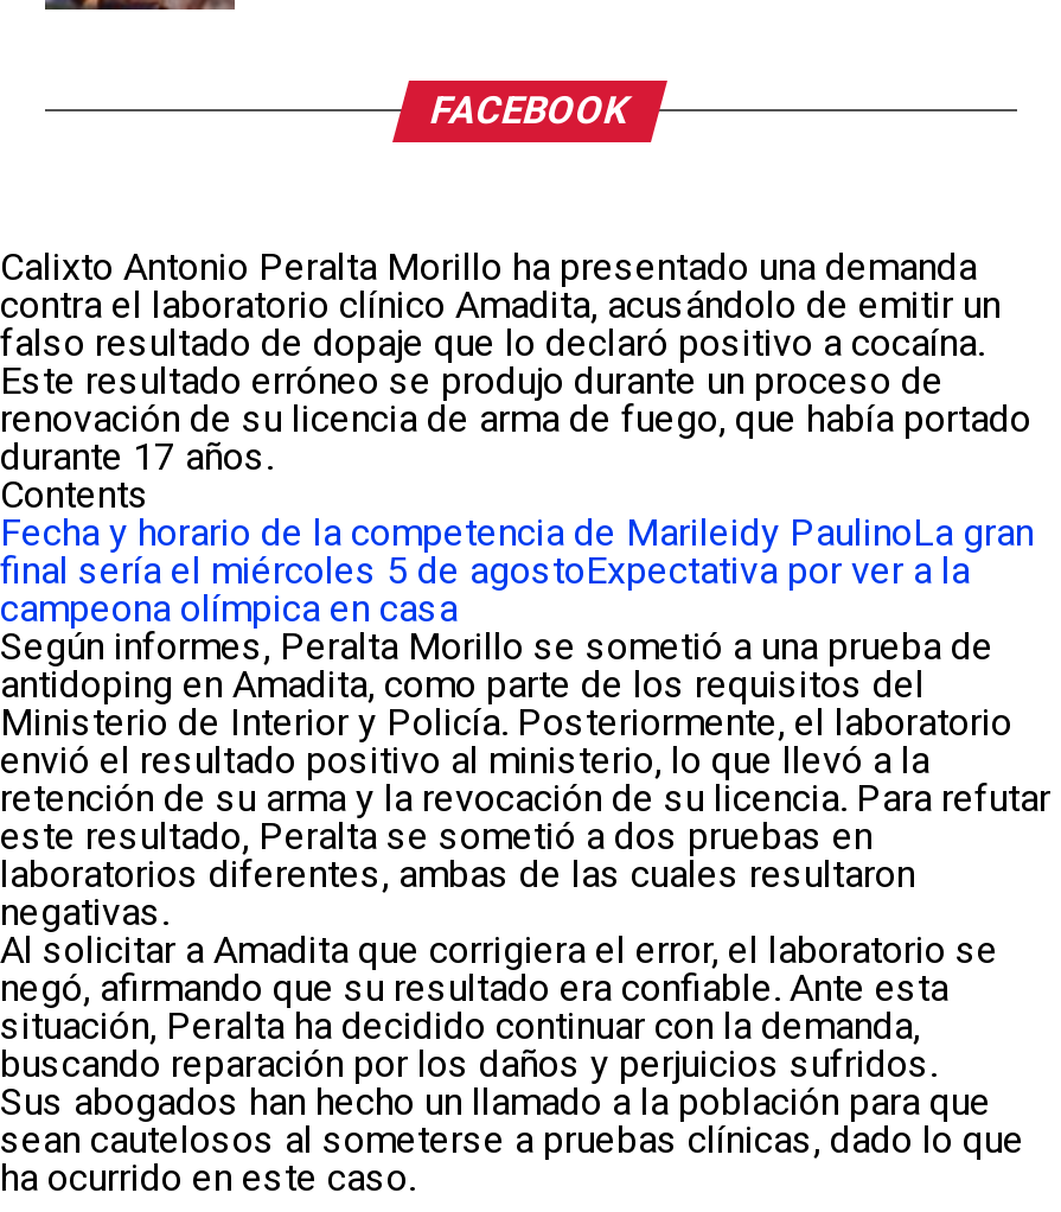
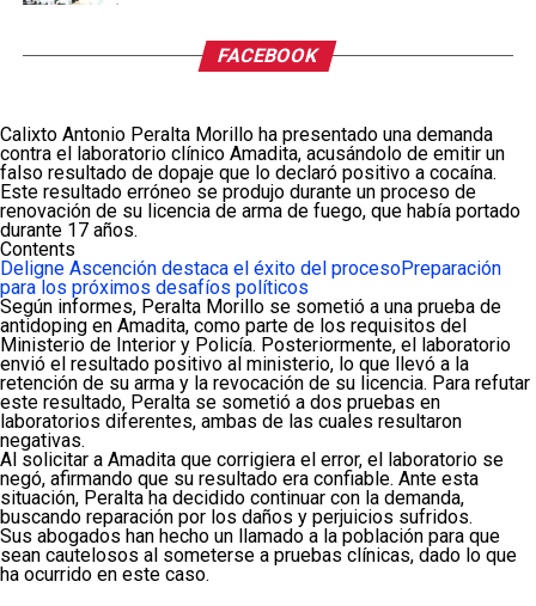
- Fecha y horario de la competencia de Marileidy PaulinoLa gran
- final sería el miércoles 5 de agostoExpectativa por ver a la
- campeona olímpica en casa
+ Deligne Ascención destaca el éxito del procesoPreparación
+ para los próximos desafíos políticos
